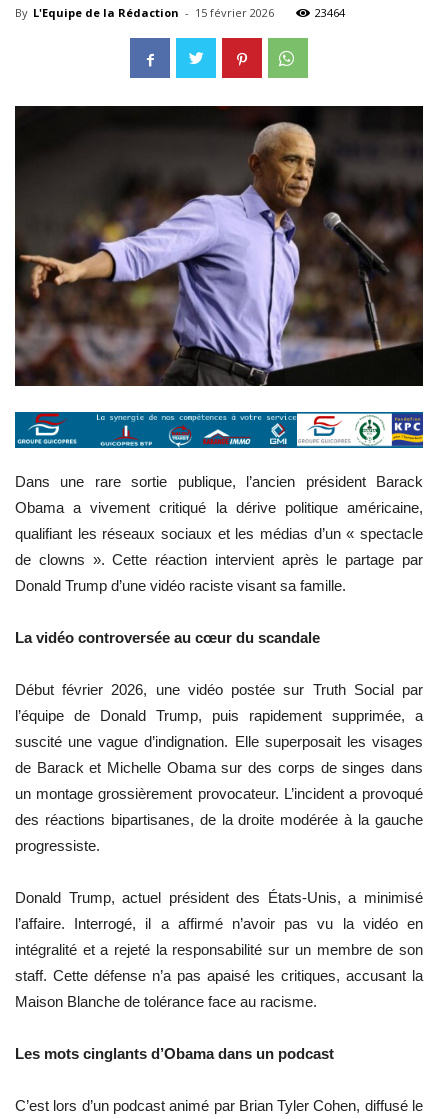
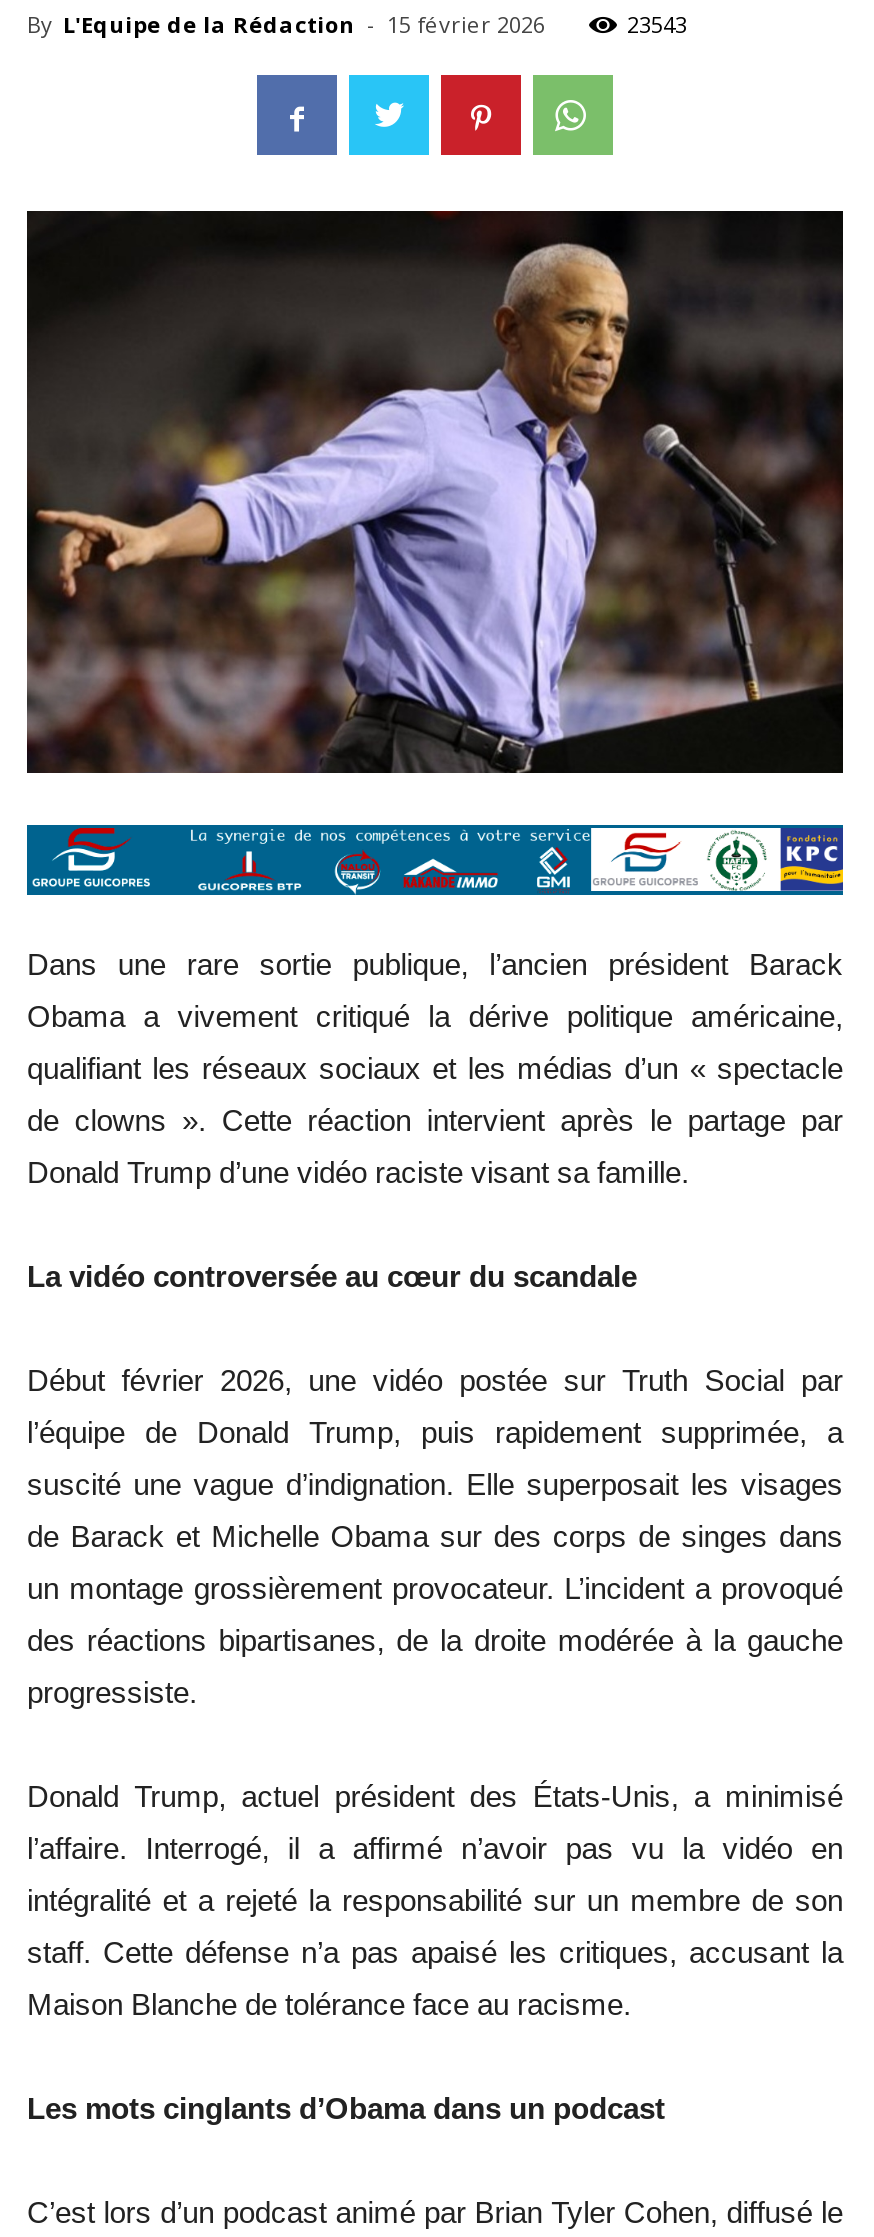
- 23464
+ 23543
